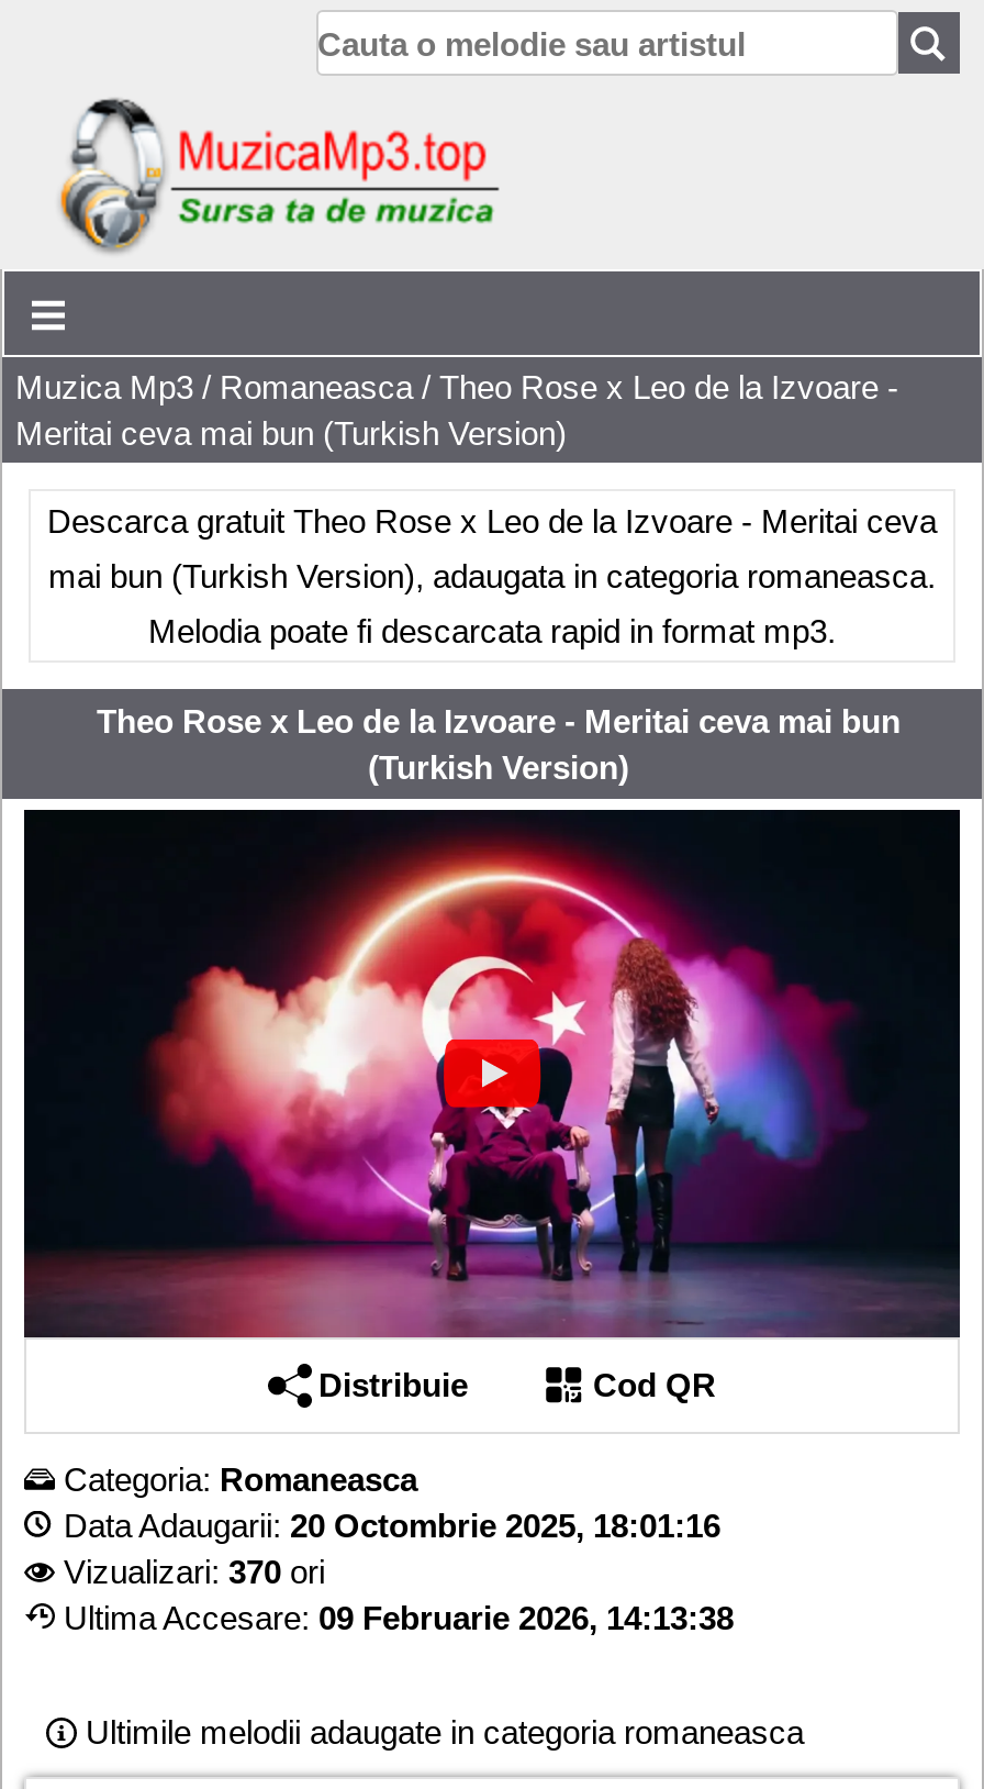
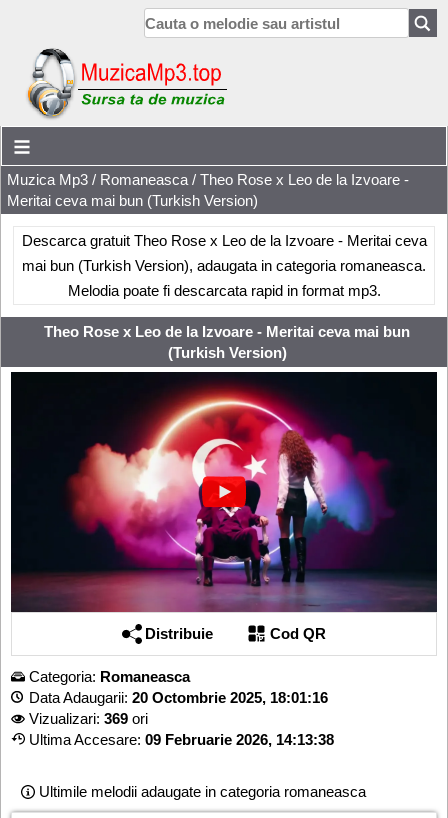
- Vizualizari: 370 ori
+ Vizualizari: 369 ori
